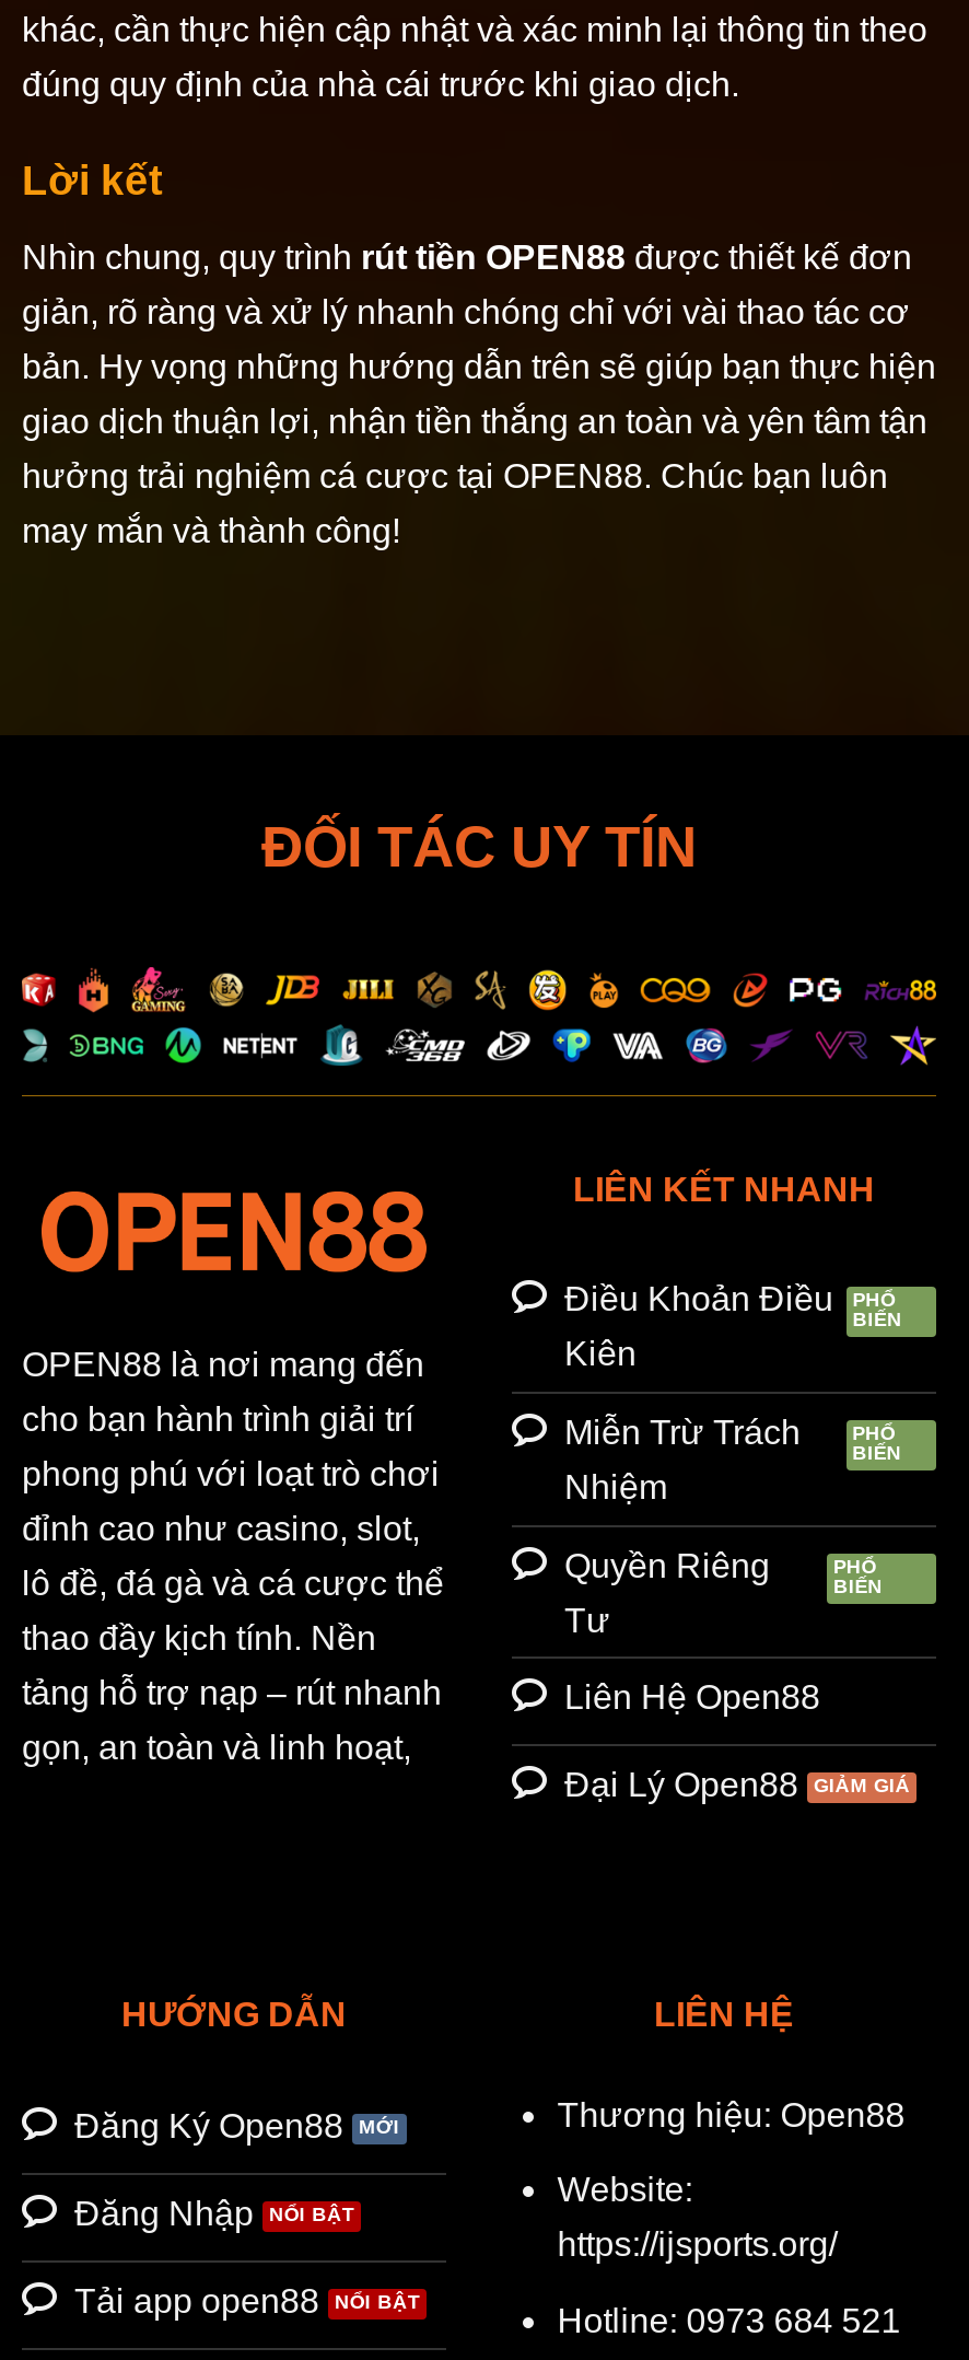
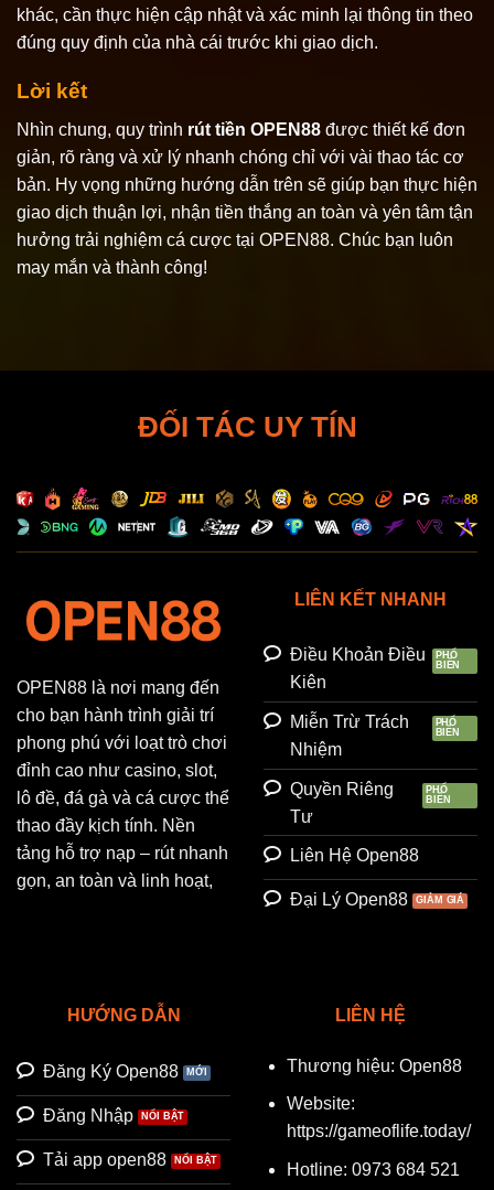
- https://ijsports.org/
+ https://gameoflife.today/
